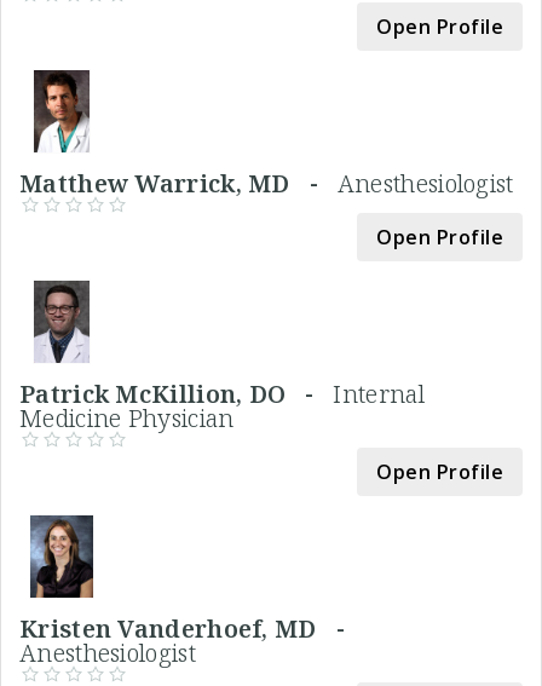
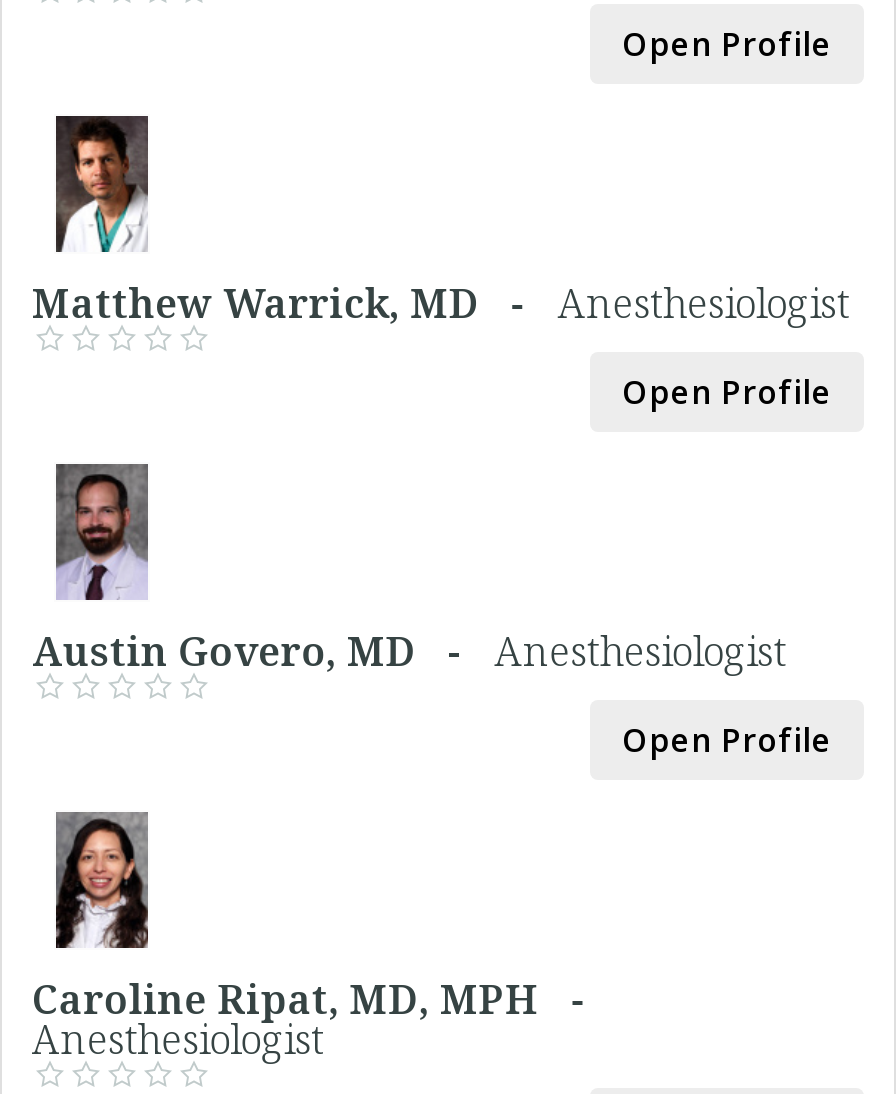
- [image]
- Patrick McKillion, DO - Internal
- Medicine Physician
+ [image]
+ Austin Govero, MD - Anesthesiologist

- [image]
- Kristen Vanderhoef, MD -
+ [image]
+ Caroline Ripat, MD, MPH -
